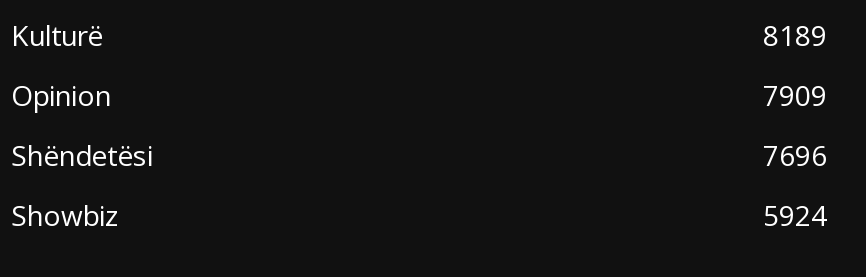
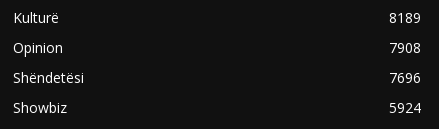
- 7909
+ 7908
